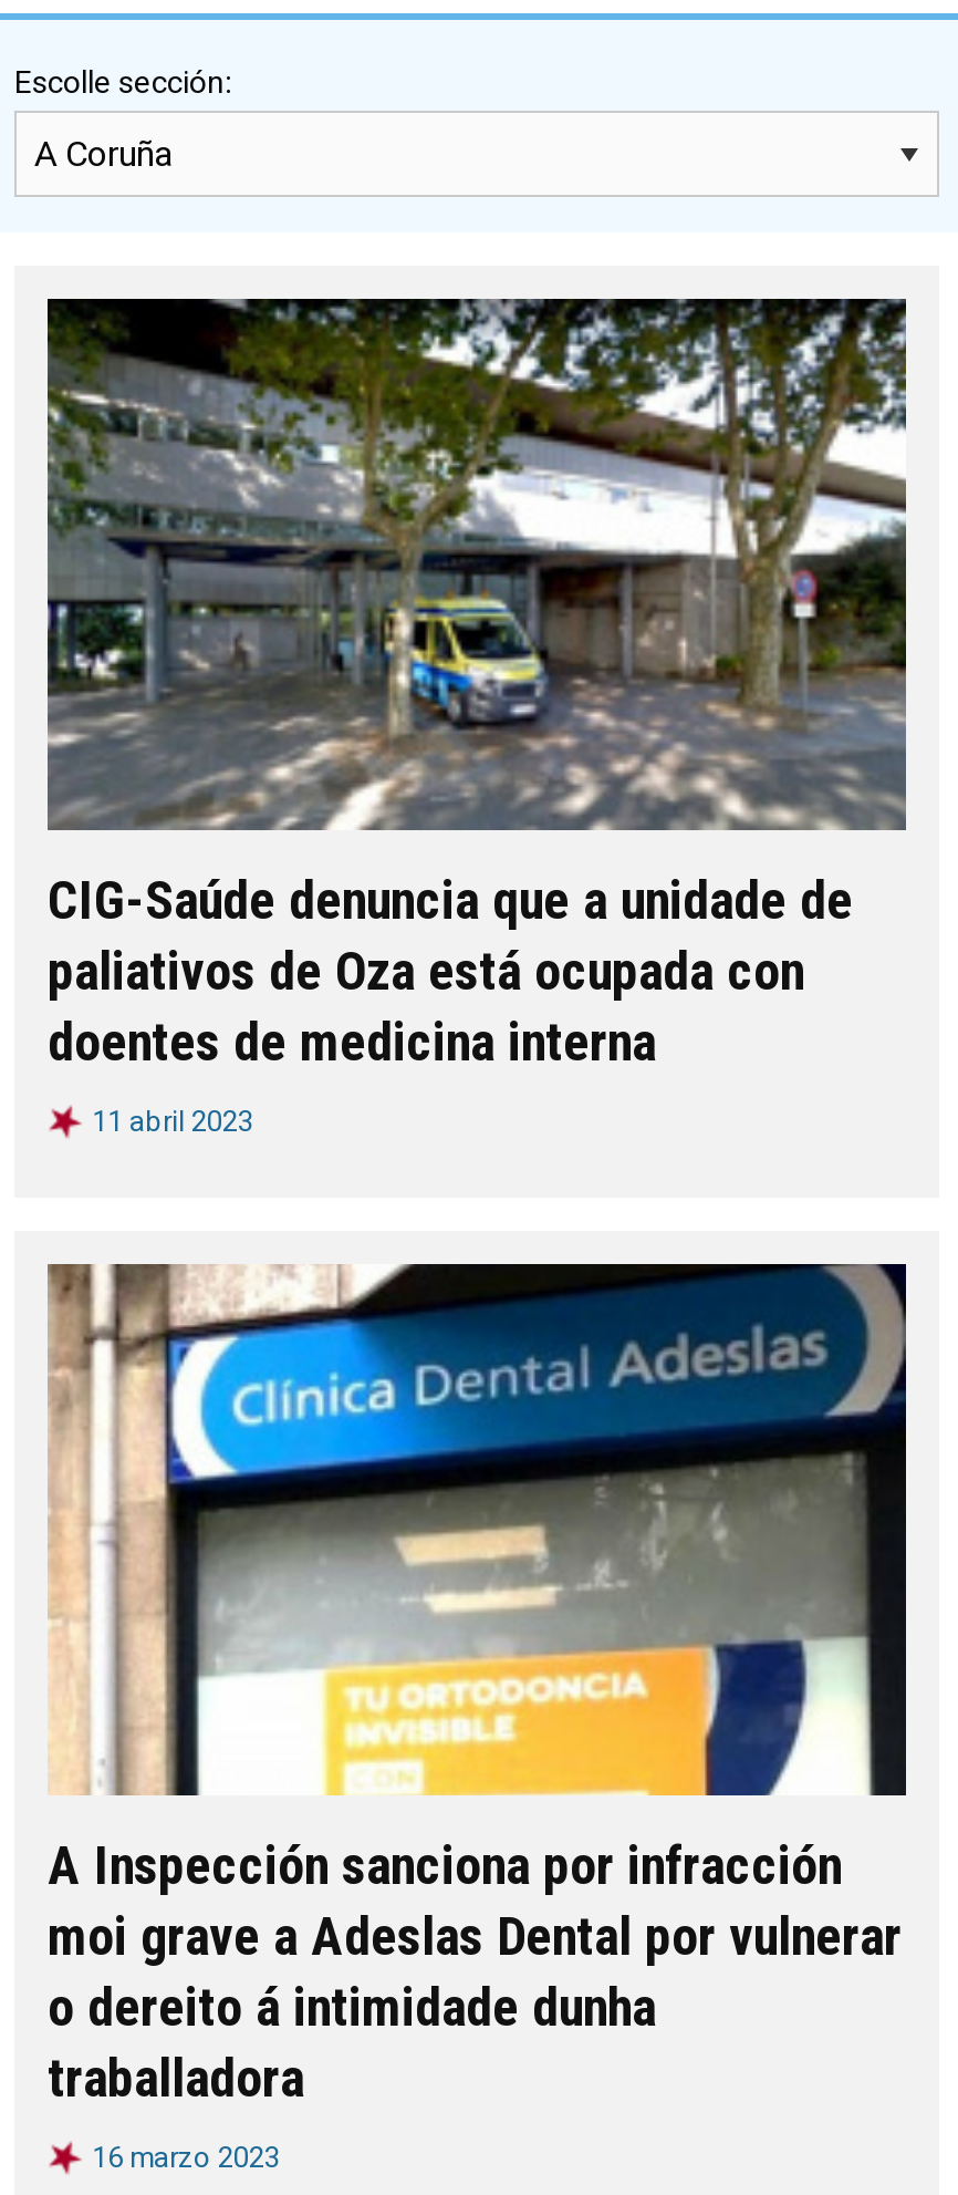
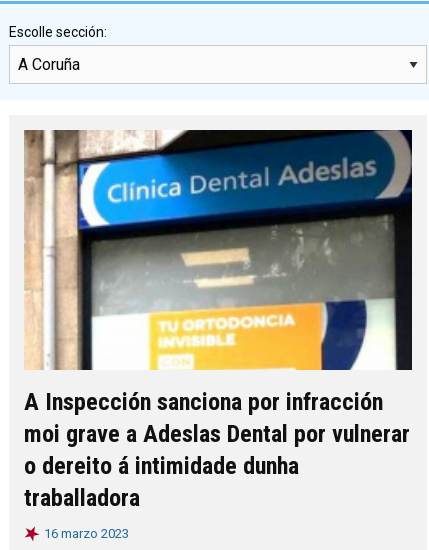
- [image]
- CIG-Saúde denuncia que a unidade de
- paliativos de Oza está ocupada con
- doentes de medicina interna
- 11 abril 2023
